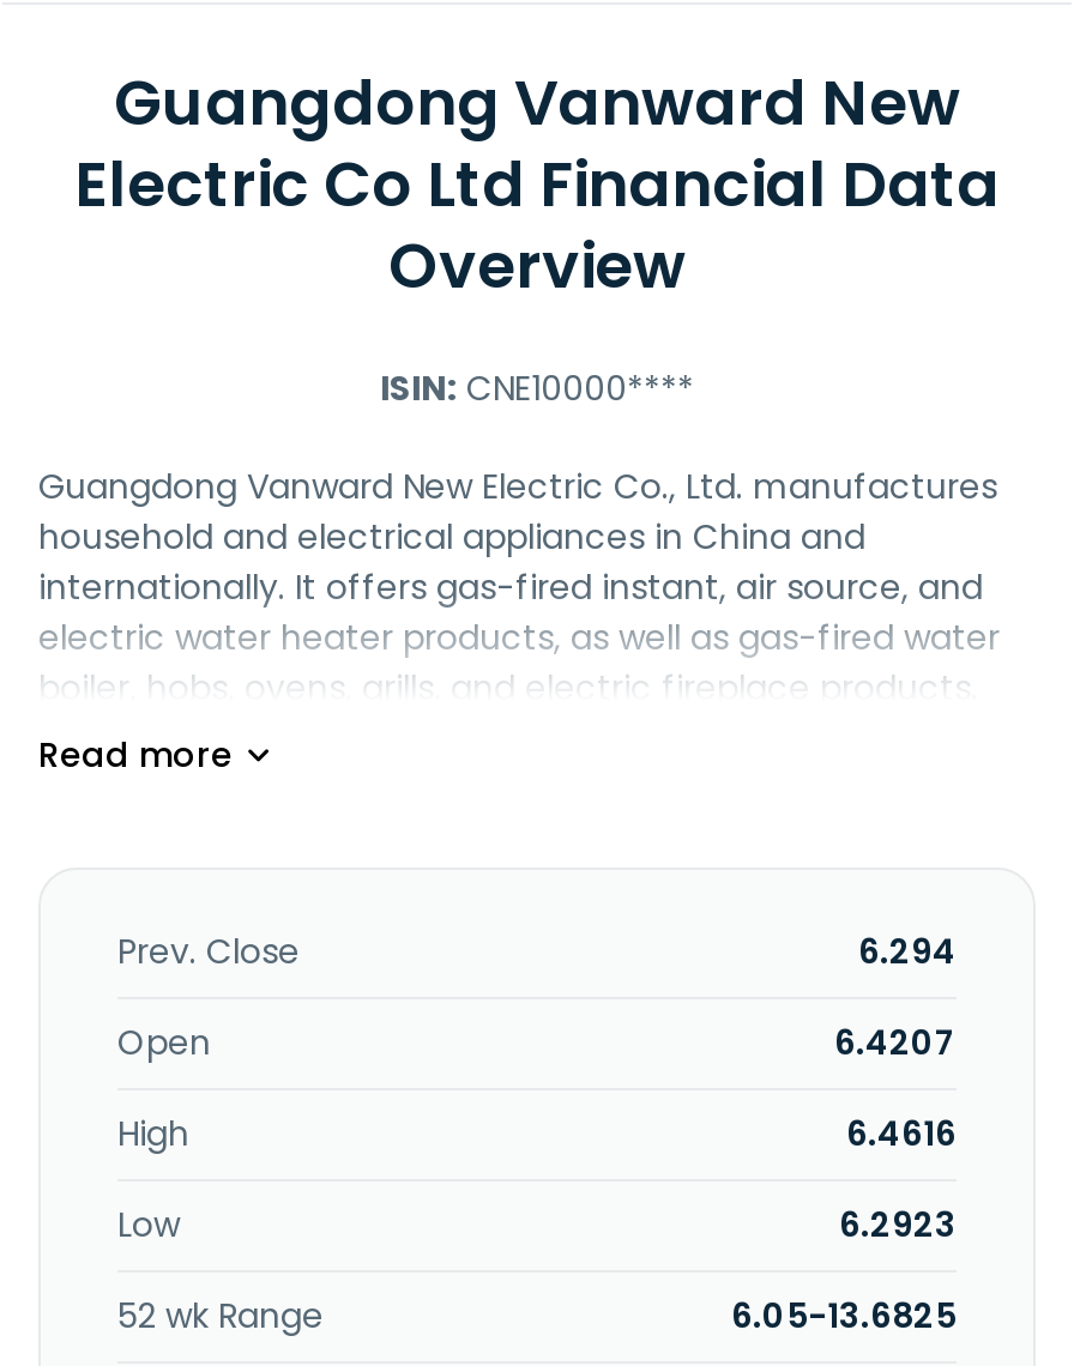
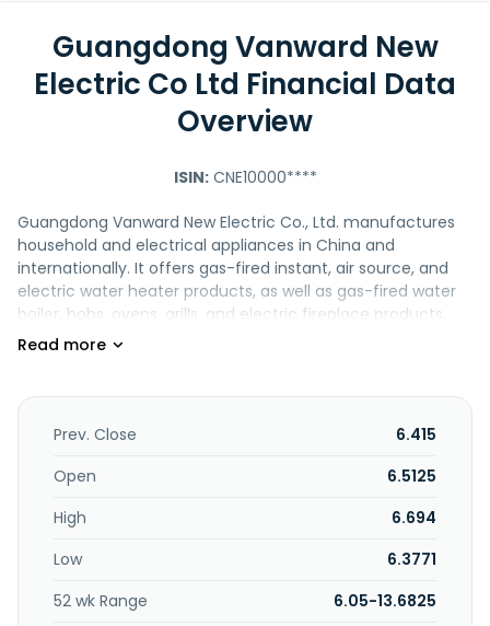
- 6.294
+ 6.415

- 6.4207
+ 6.5125

- 6.4616
+ 6.694

- 6.2923
+ 6.3771
